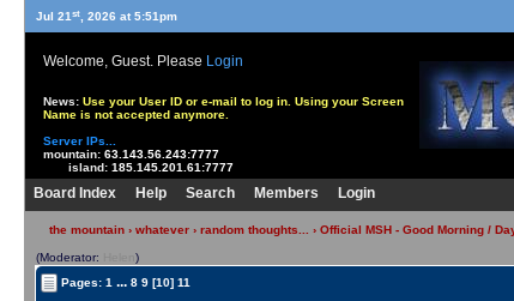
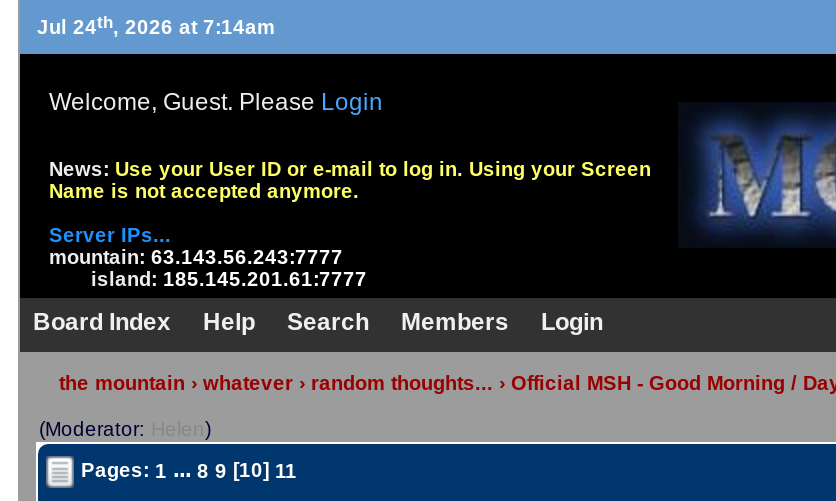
- Jul 21st, 2026 at 5:51pm
+ Jul 24th, 2026 at 7:14am
